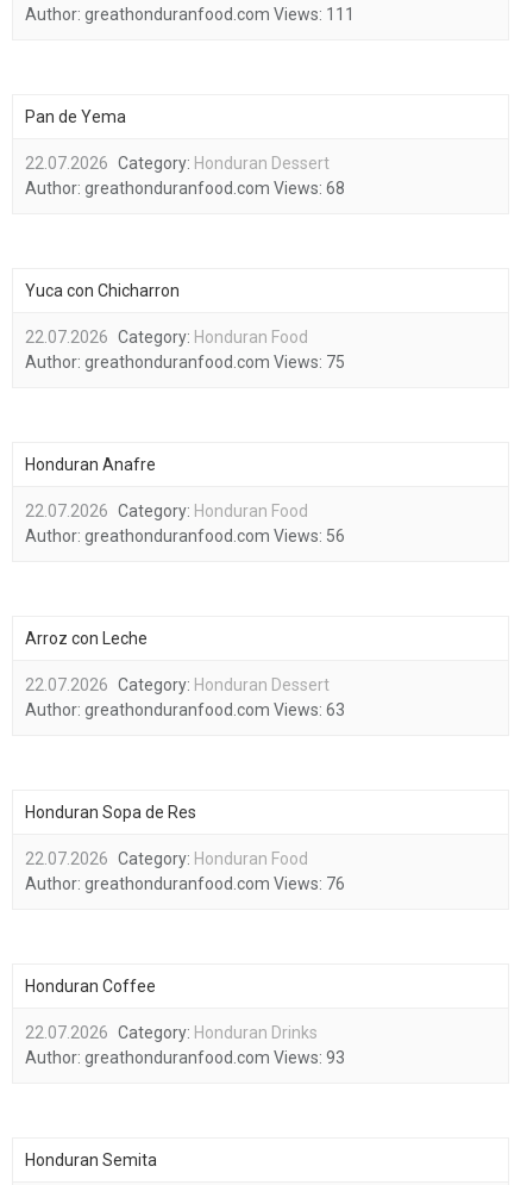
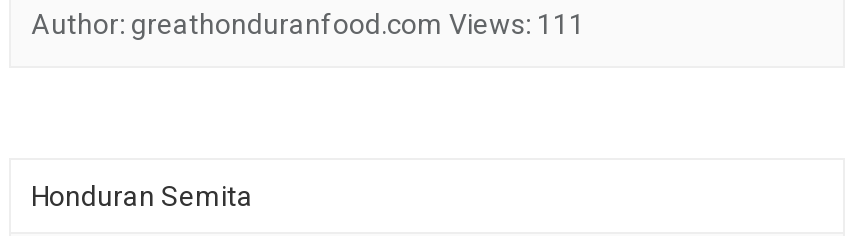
- Pan de Yema
- 22.07.2026 Category: Honduran Dessert
- Author: greathonduranfood.com Views: 68

- Yuca con Chicharron
- 22.07.2026 Category: Honduran Food
- Author: greathonduranfood.com Views: 75

- Honduran Anafre
- 22.07.2026 Category: Honduran Food
- Author: greathonduranfood.com Views: 56

- Arroz con Leche
- 22.07.2026 Category: Honduran Dessert
- Author: greathonduranfood.com Views: 63

- Honduran Sopa de Res
- 22.07.2026 Category: Honduran Food
- Author: greathonduranfood.com Views: 76

- Honduran Coffee
- 22.07.2026 Category: Honduran Drinks
- Author: greathonduranfood.com Views: 93
